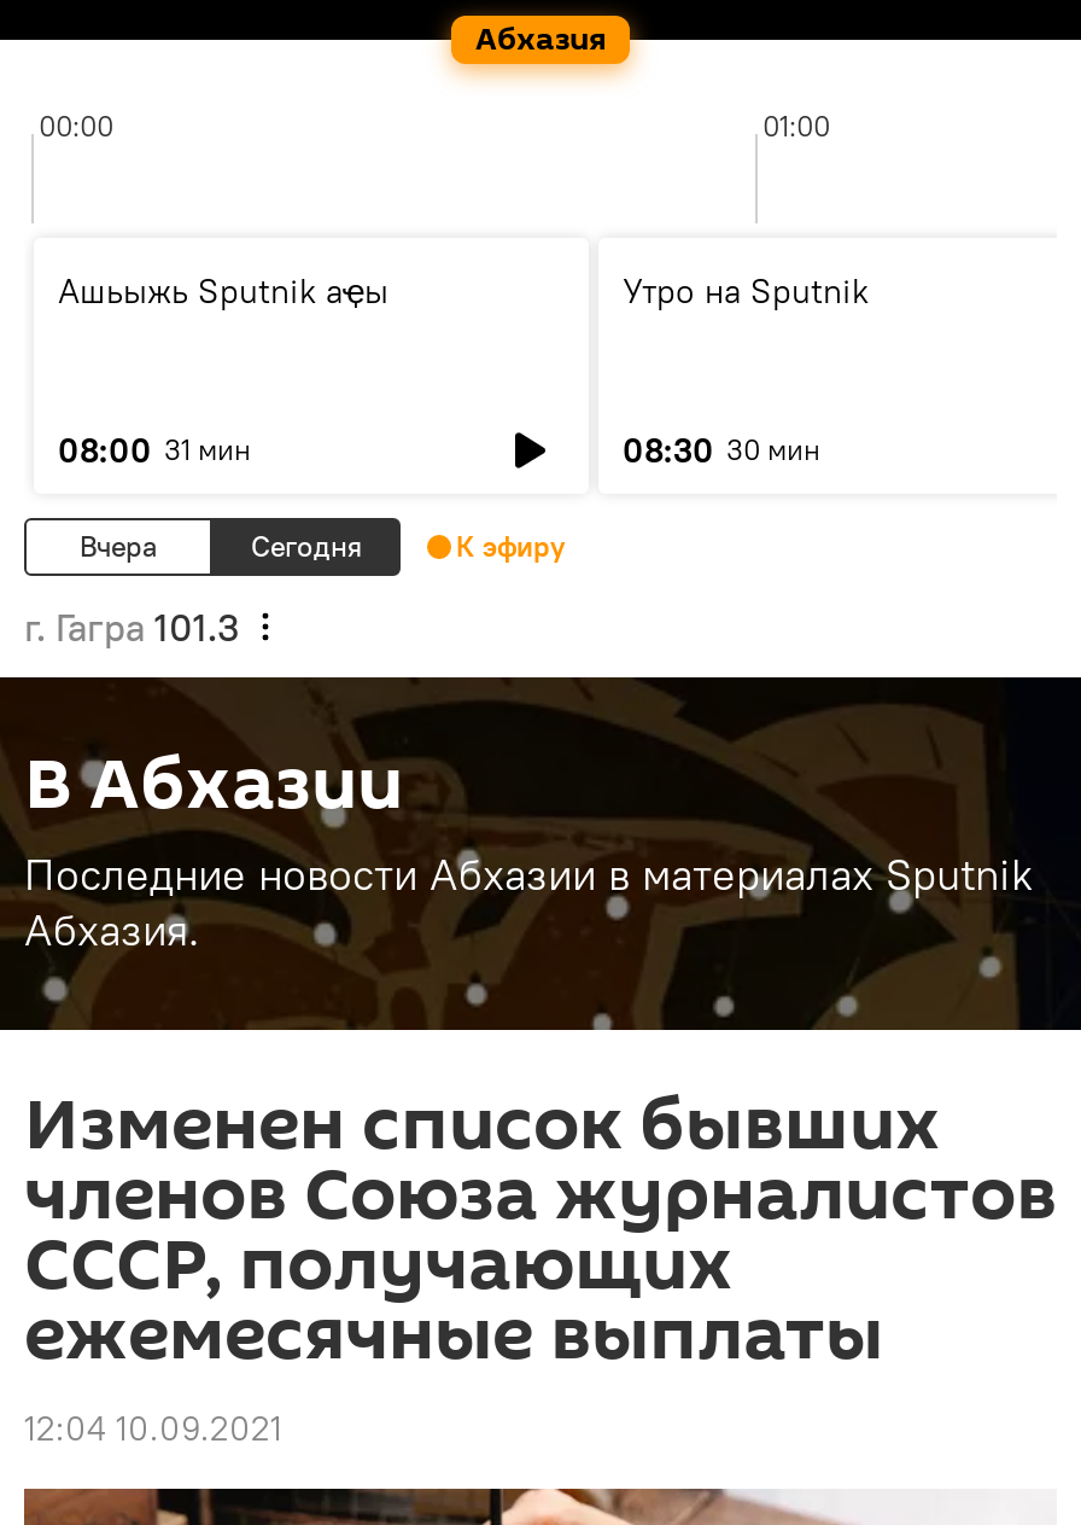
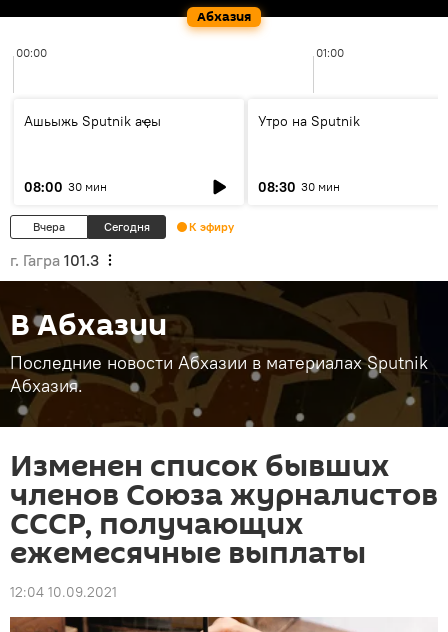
- 08:00 31 мин
+ 08:00 30 мин
